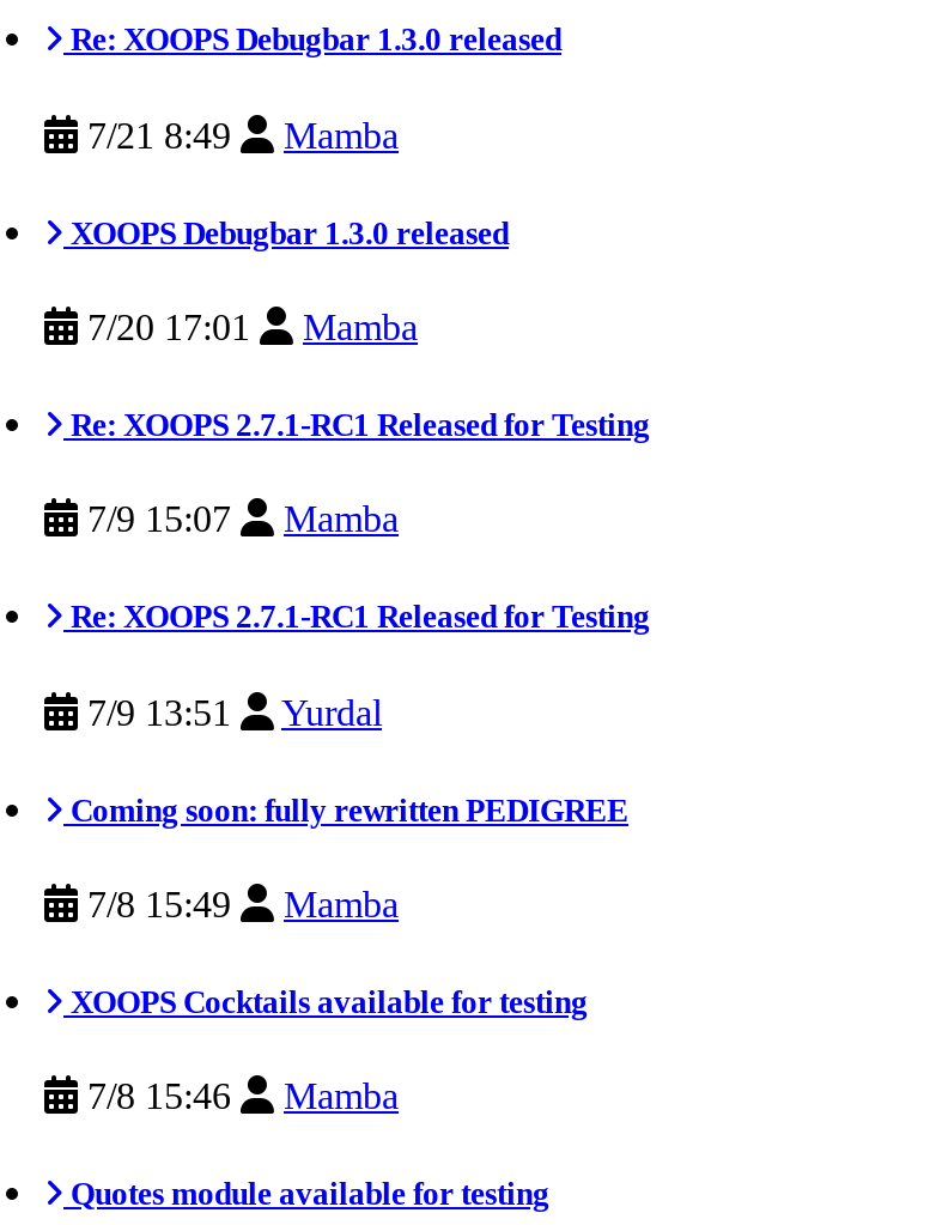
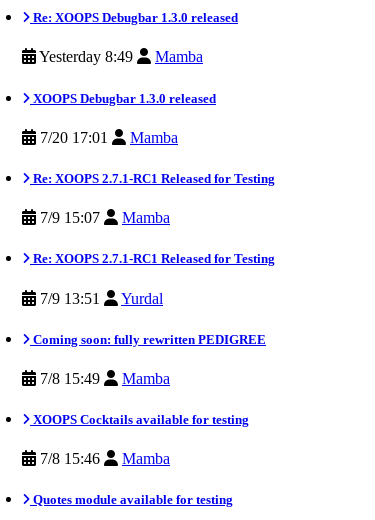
- 7/21 8:49 Mamba
+ Yesterday 8:49 Mamba
